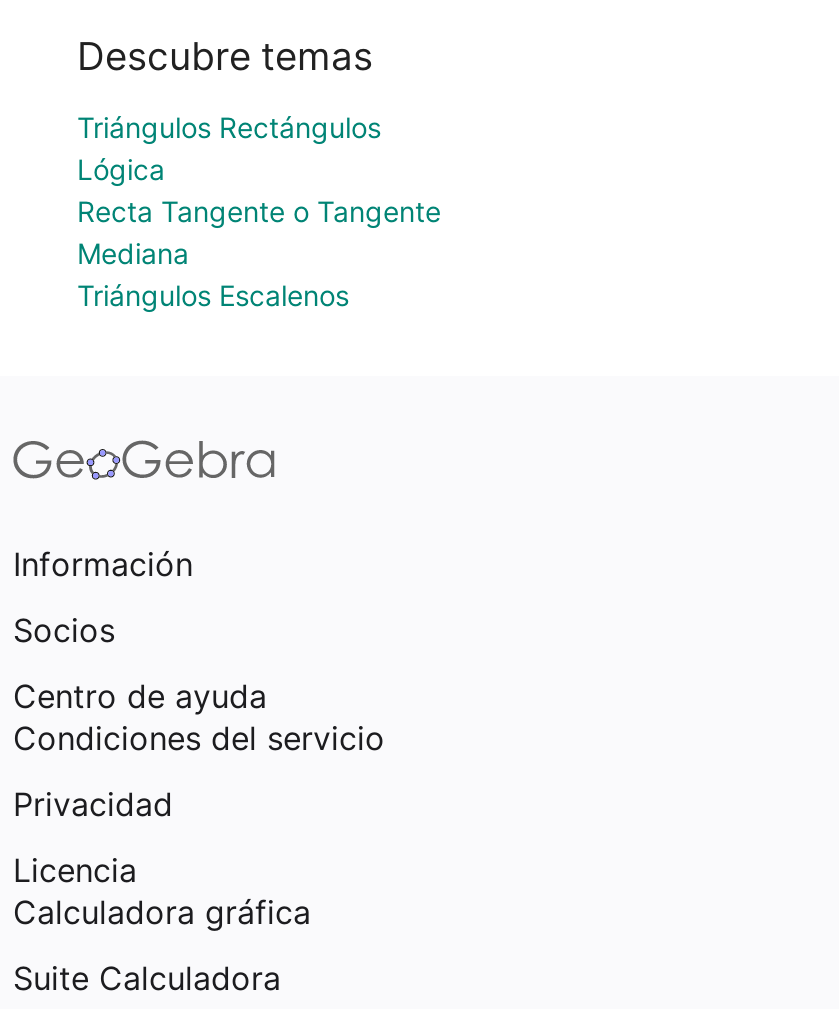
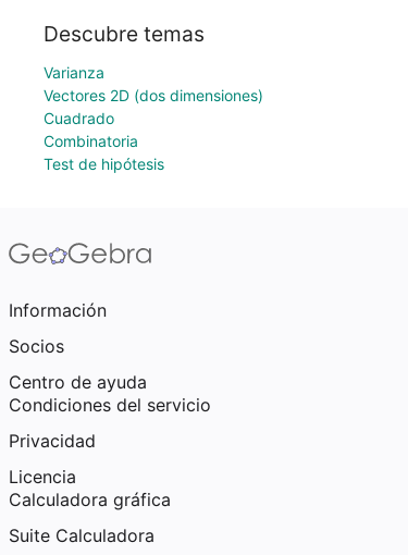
- Triángulos Rectángulos
- Lógica
- Recta Tangente o Tangente
- Mediana
- Triángulos Escalenos
+ Varianza
+ Vectores 2D (dos dimensiones)
+ Cuadrado
+ Combinatoria
+ Test de hipótesis
